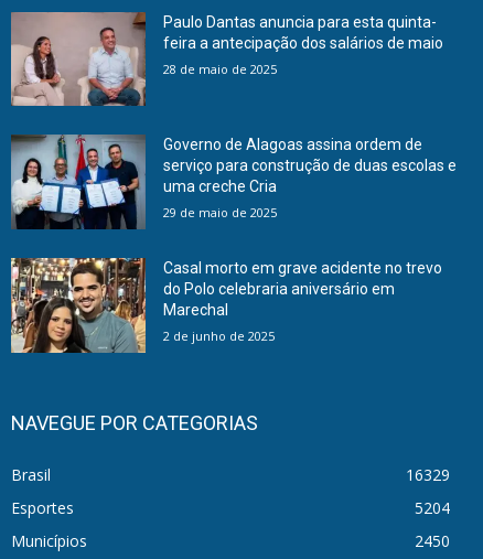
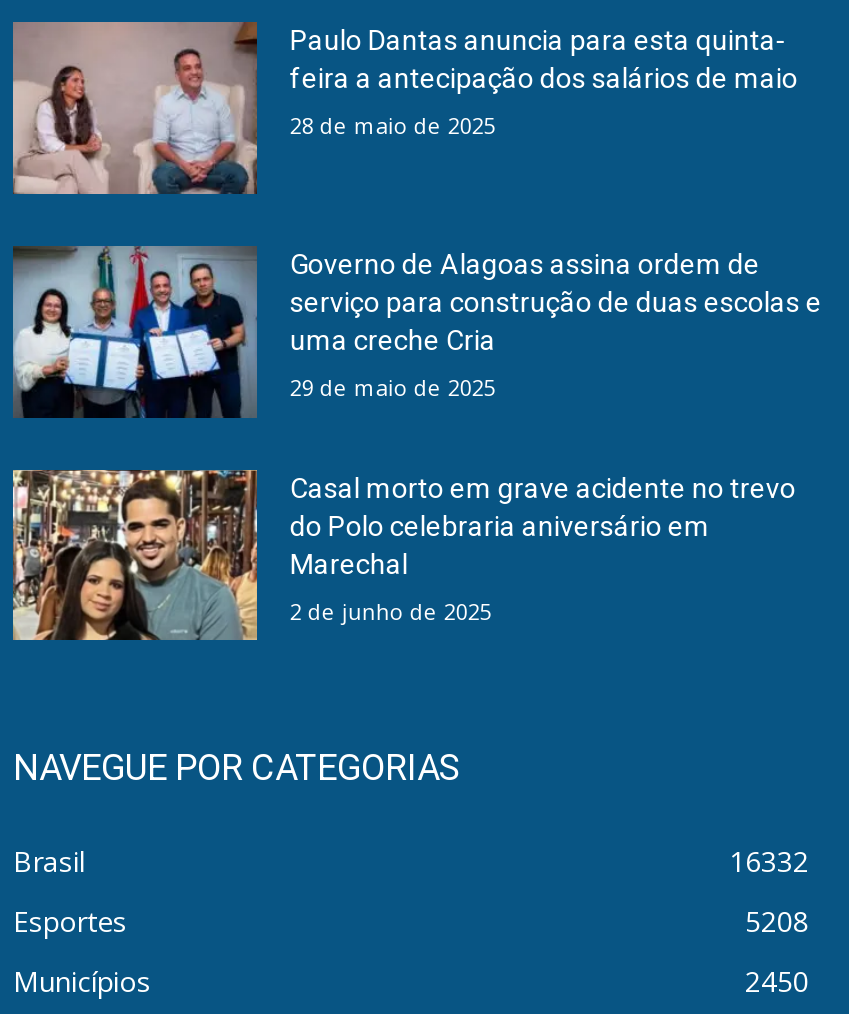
- 16329
+ 16332

- 5204
+ 5208
